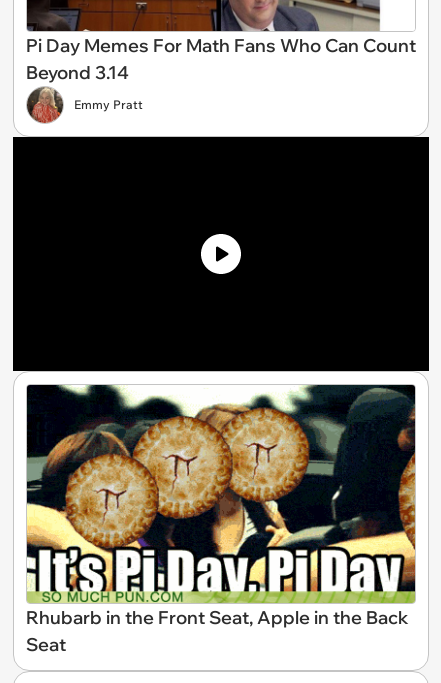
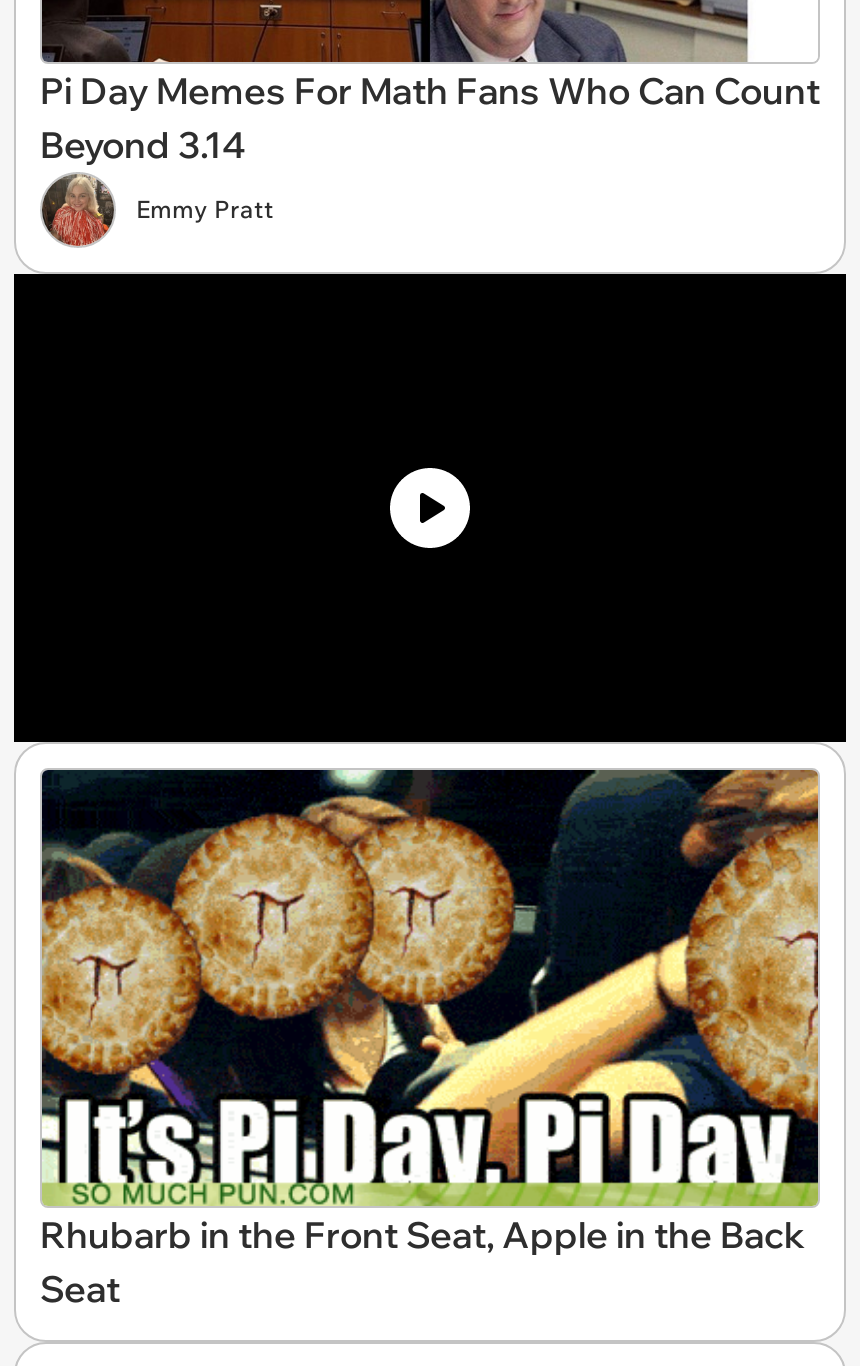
- [image]
+ [image]
